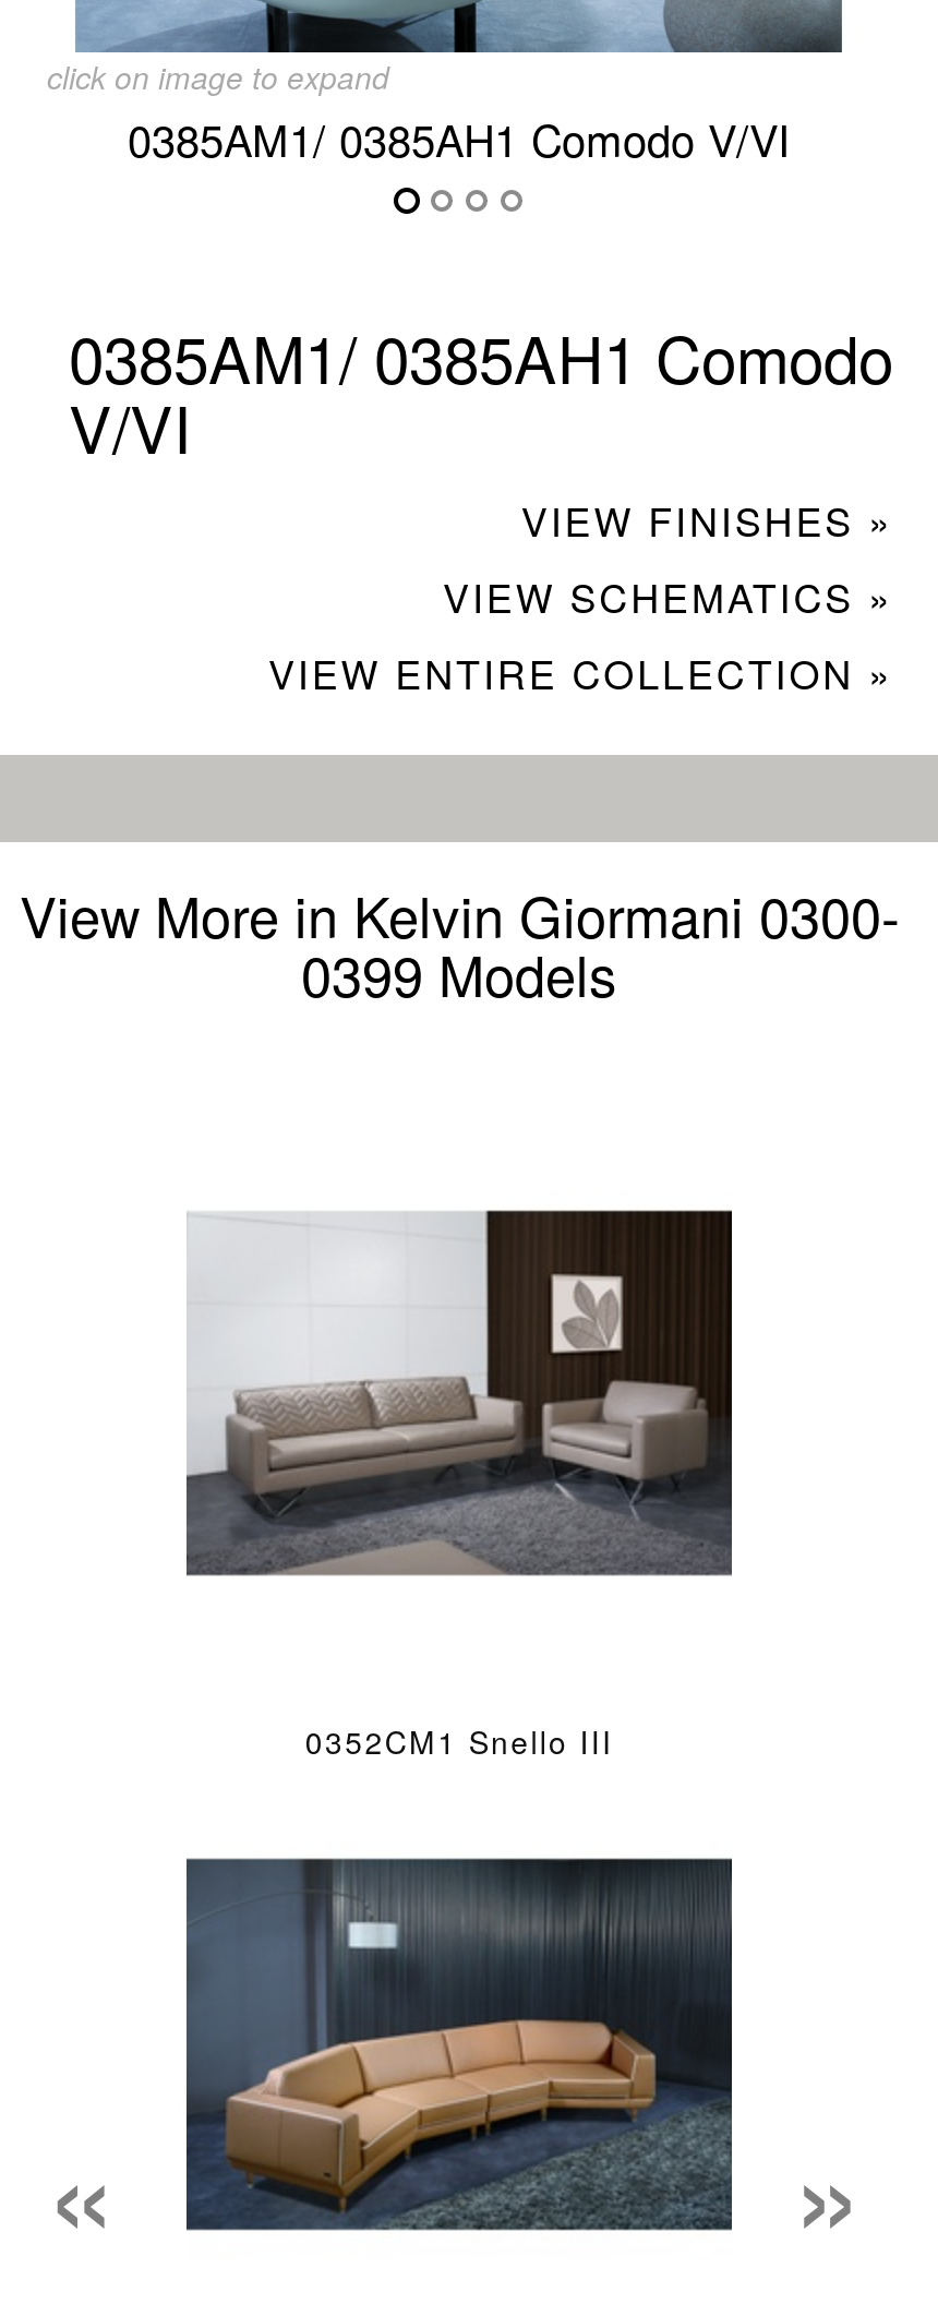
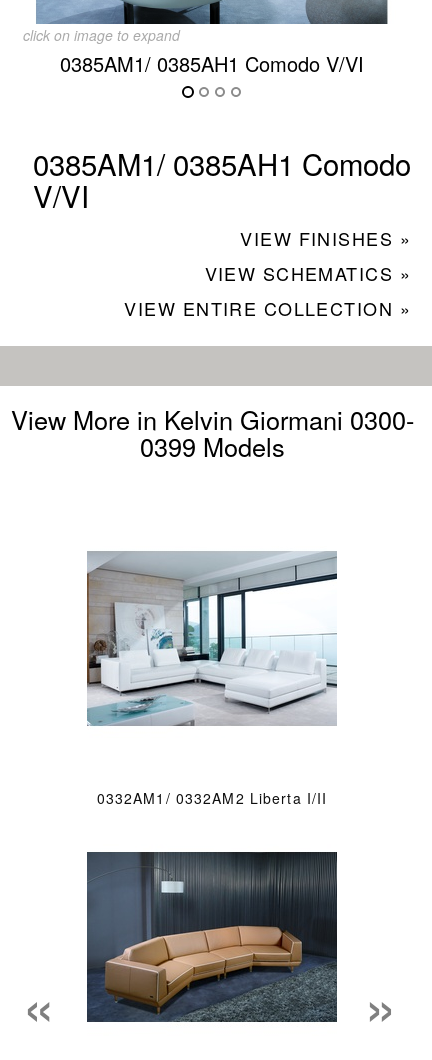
- [image]
+ [image]

- 0352CM1 Snello III
+ 0332AM1/ 0332AM2 Liberta I/II
